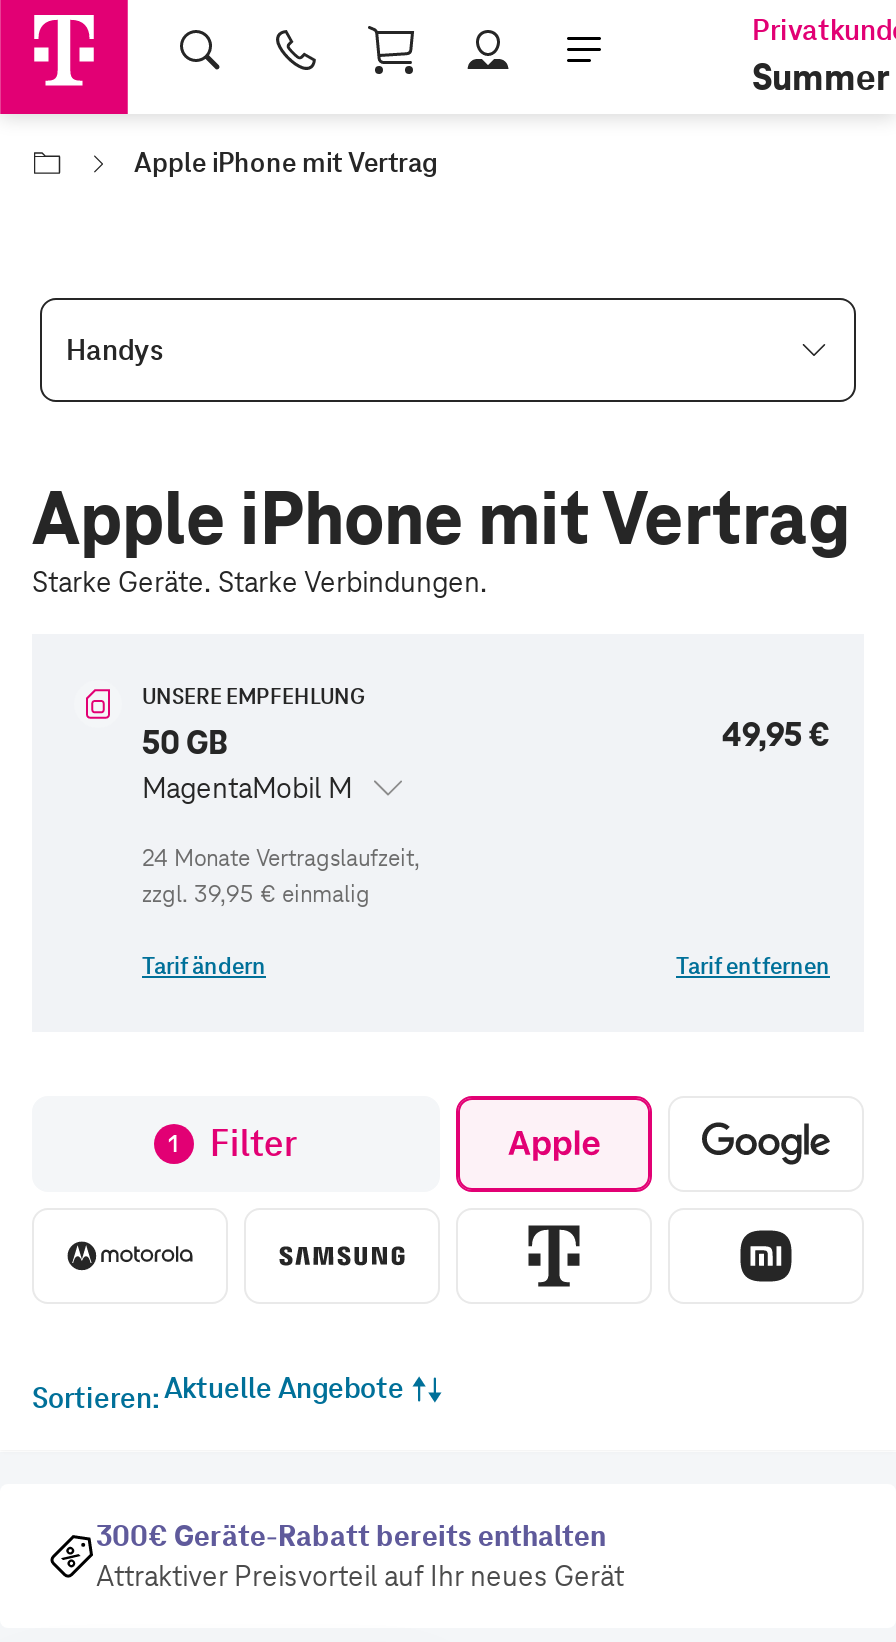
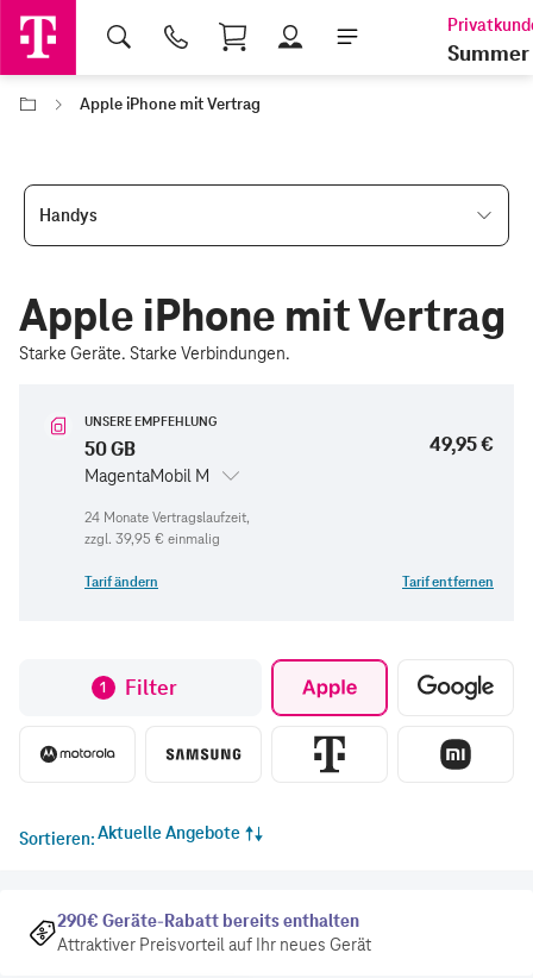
- 300€ Geräte-Rabatt bereits enthalten
+ 290€ Geräte-Rabatt bereits enthalten
